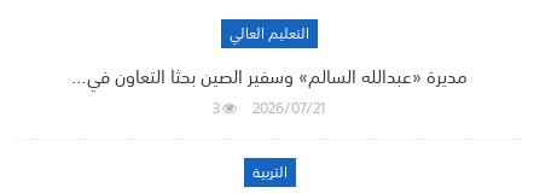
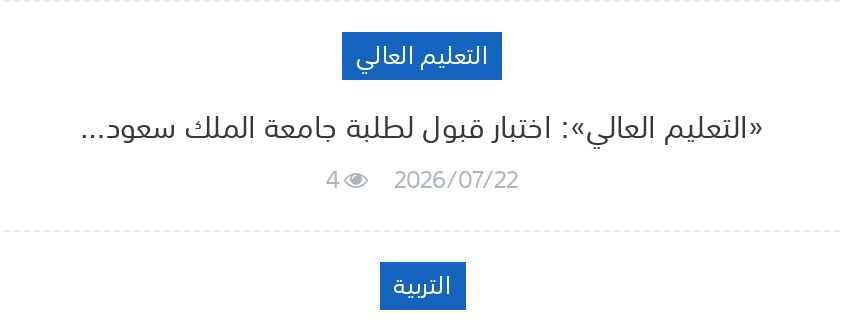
- مديرة «عبدالله السالم» وسفير الصين بحثا التعاون في…
- 2026/07/21
- 3
+ «التعليم العالي»: اختبار قبول لطلبة جامعة الملك سعود…
+ 2026/07/22
+ 4
